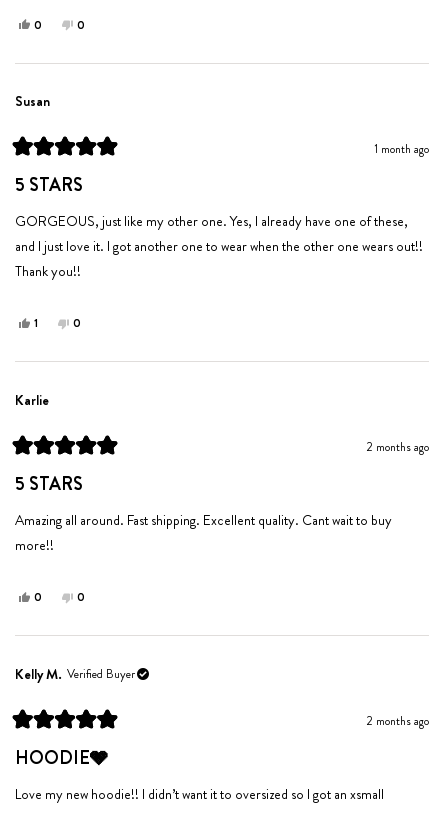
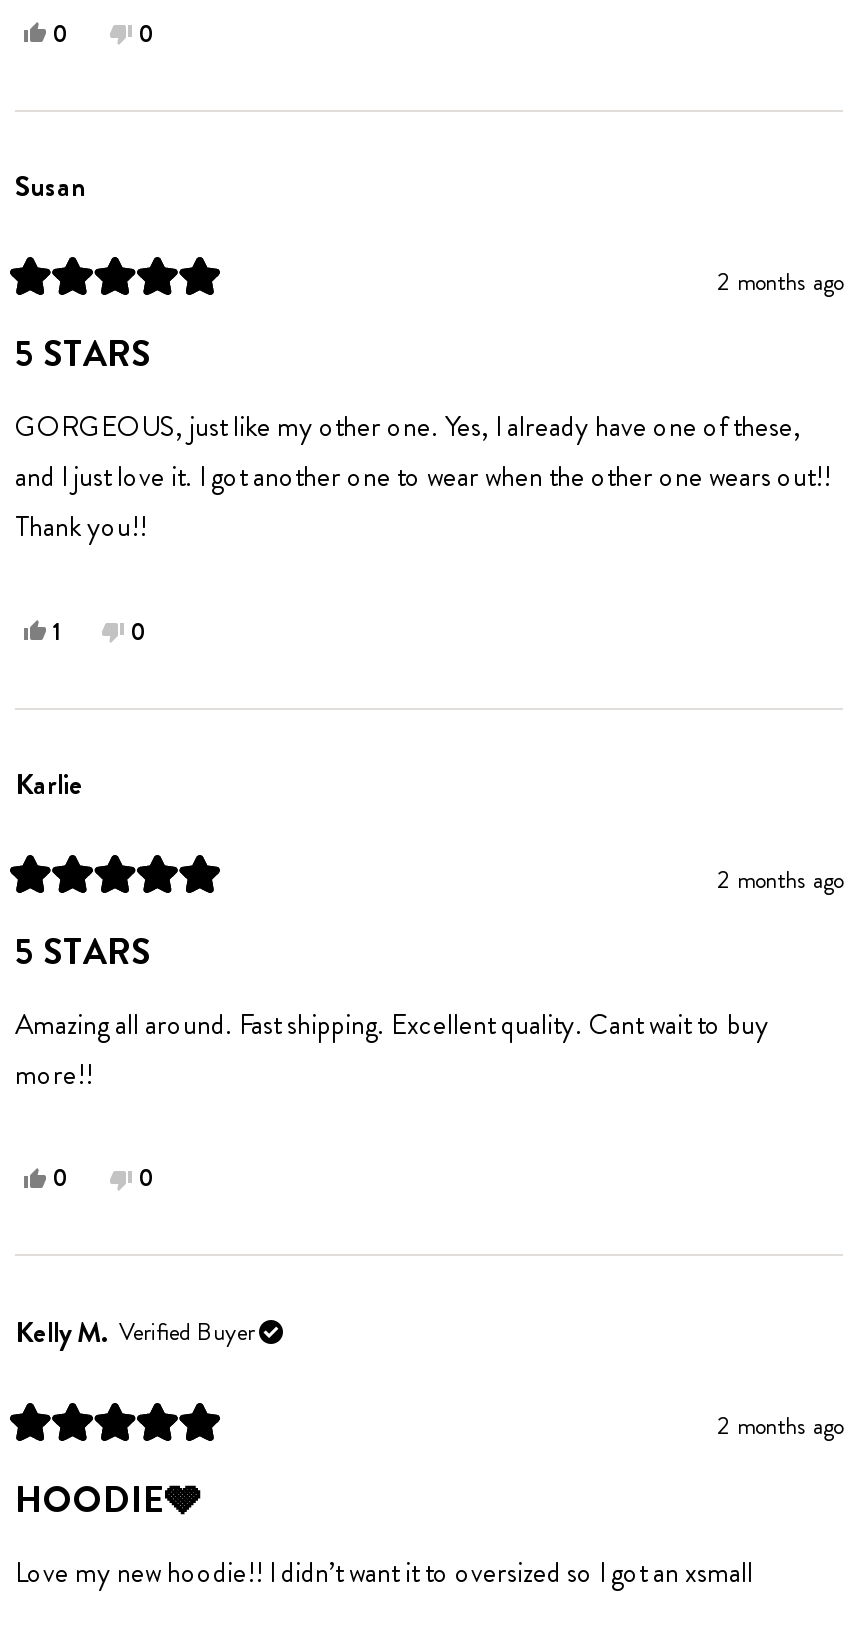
- 1 month ago
+ 2 months ago
